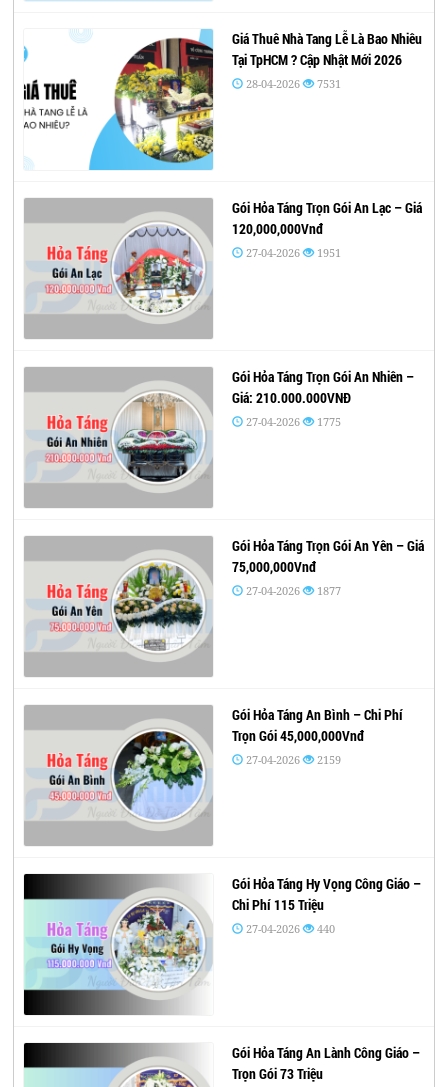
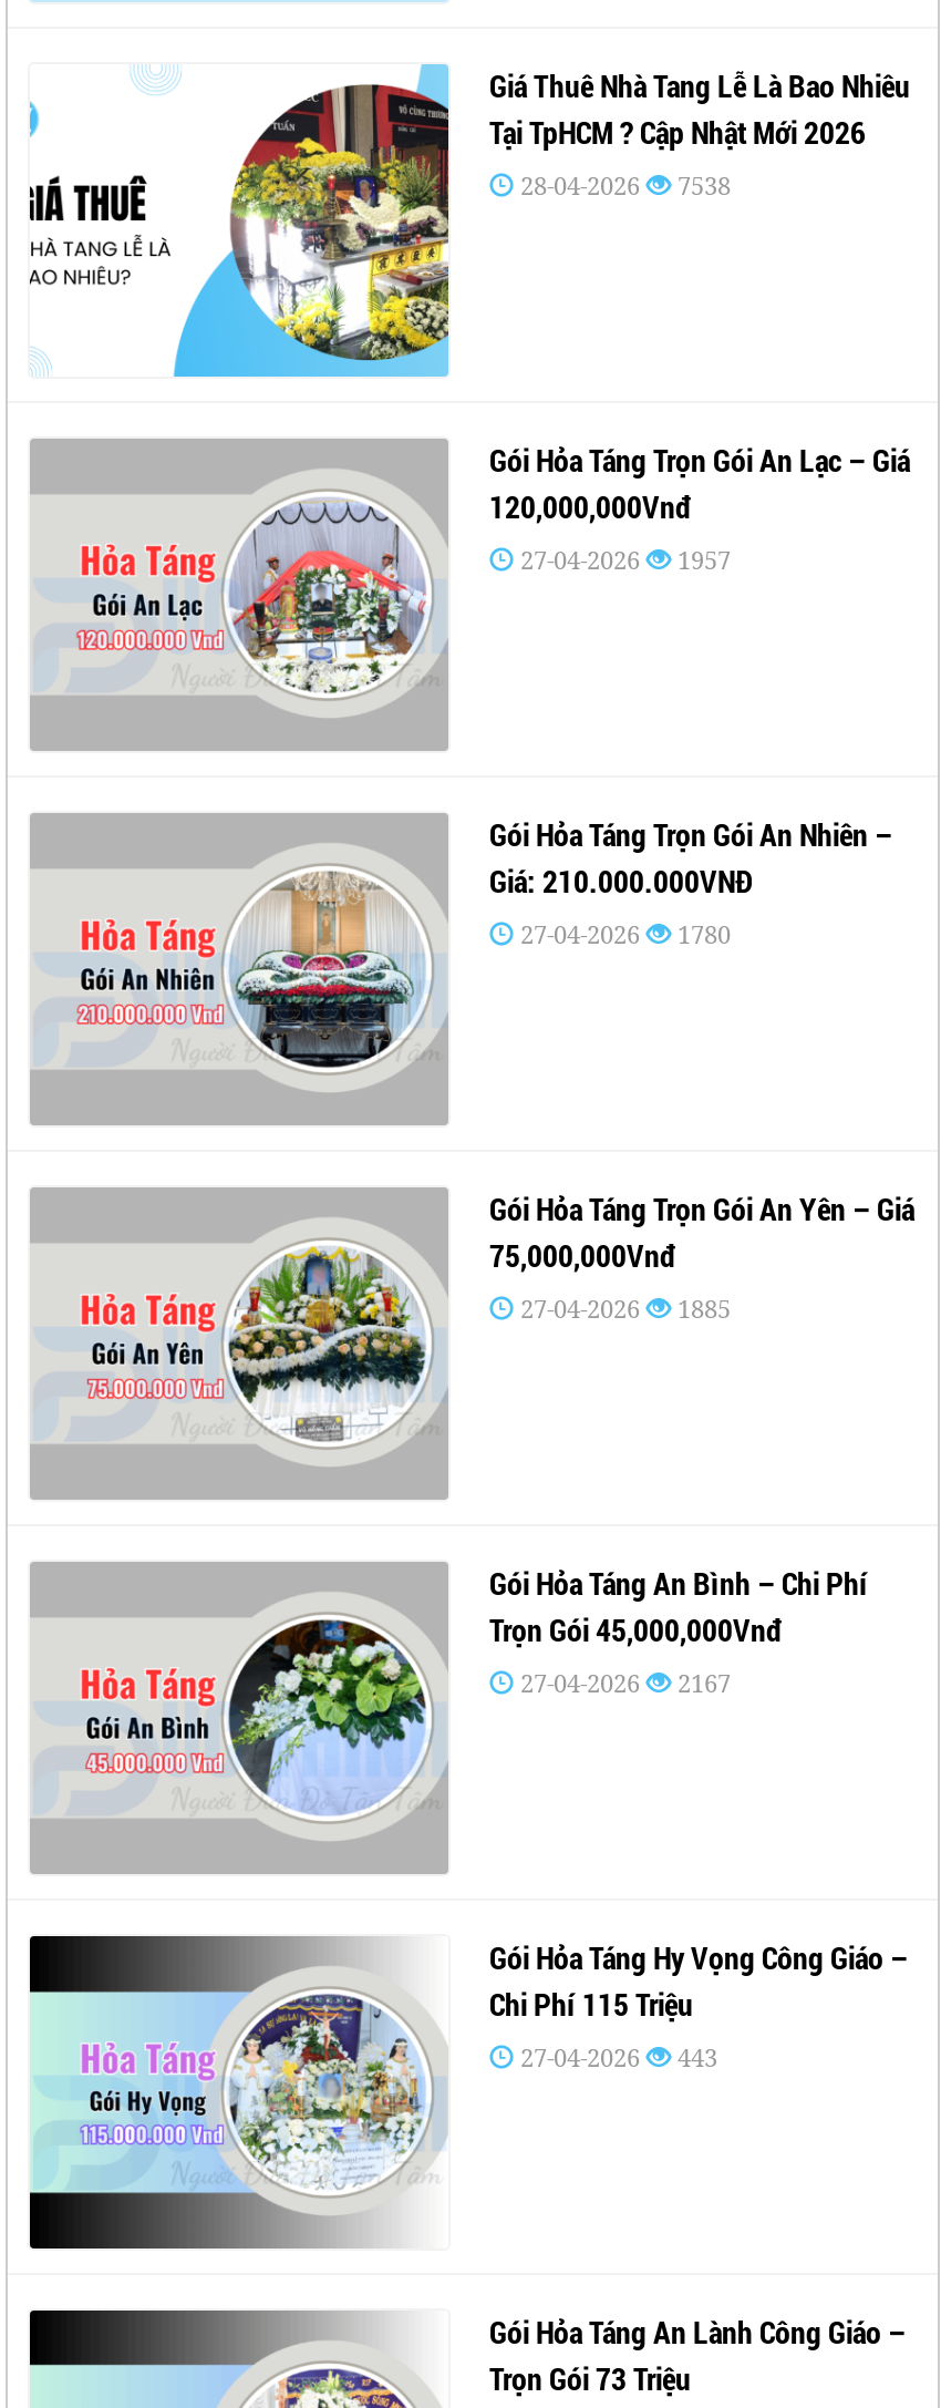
- 28-04-2026 7531
+ 28-04-2026 7538

- 27-04-2026 1951
+ 27-04-2026 1957

- 27-04-2026 1775
+ 27-04-2026 1780

- 27-04-2026 1877
+ 27-04-2026 1885

- 27-04-2026 2159
+ 27-04-2026 2167

- 27-04-2026 440
+ 27-04-2026 443
